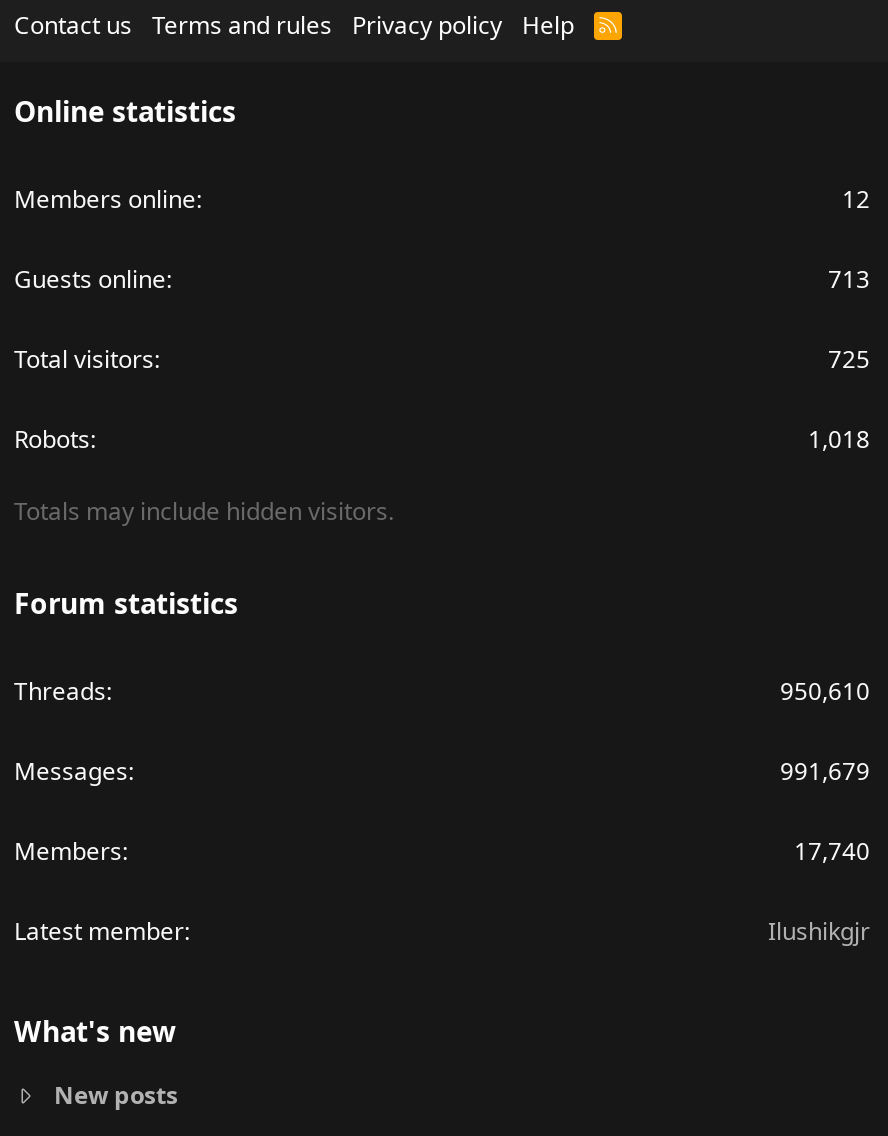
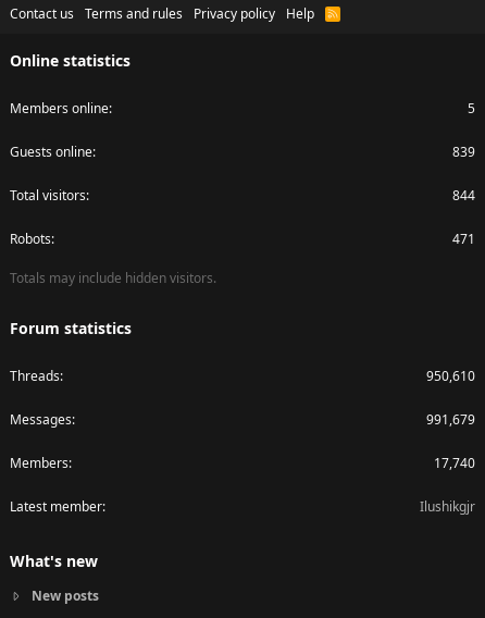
- 12
+ 5

- 713
+ 839

- 725
+ 844

- 1,018
+ 471
